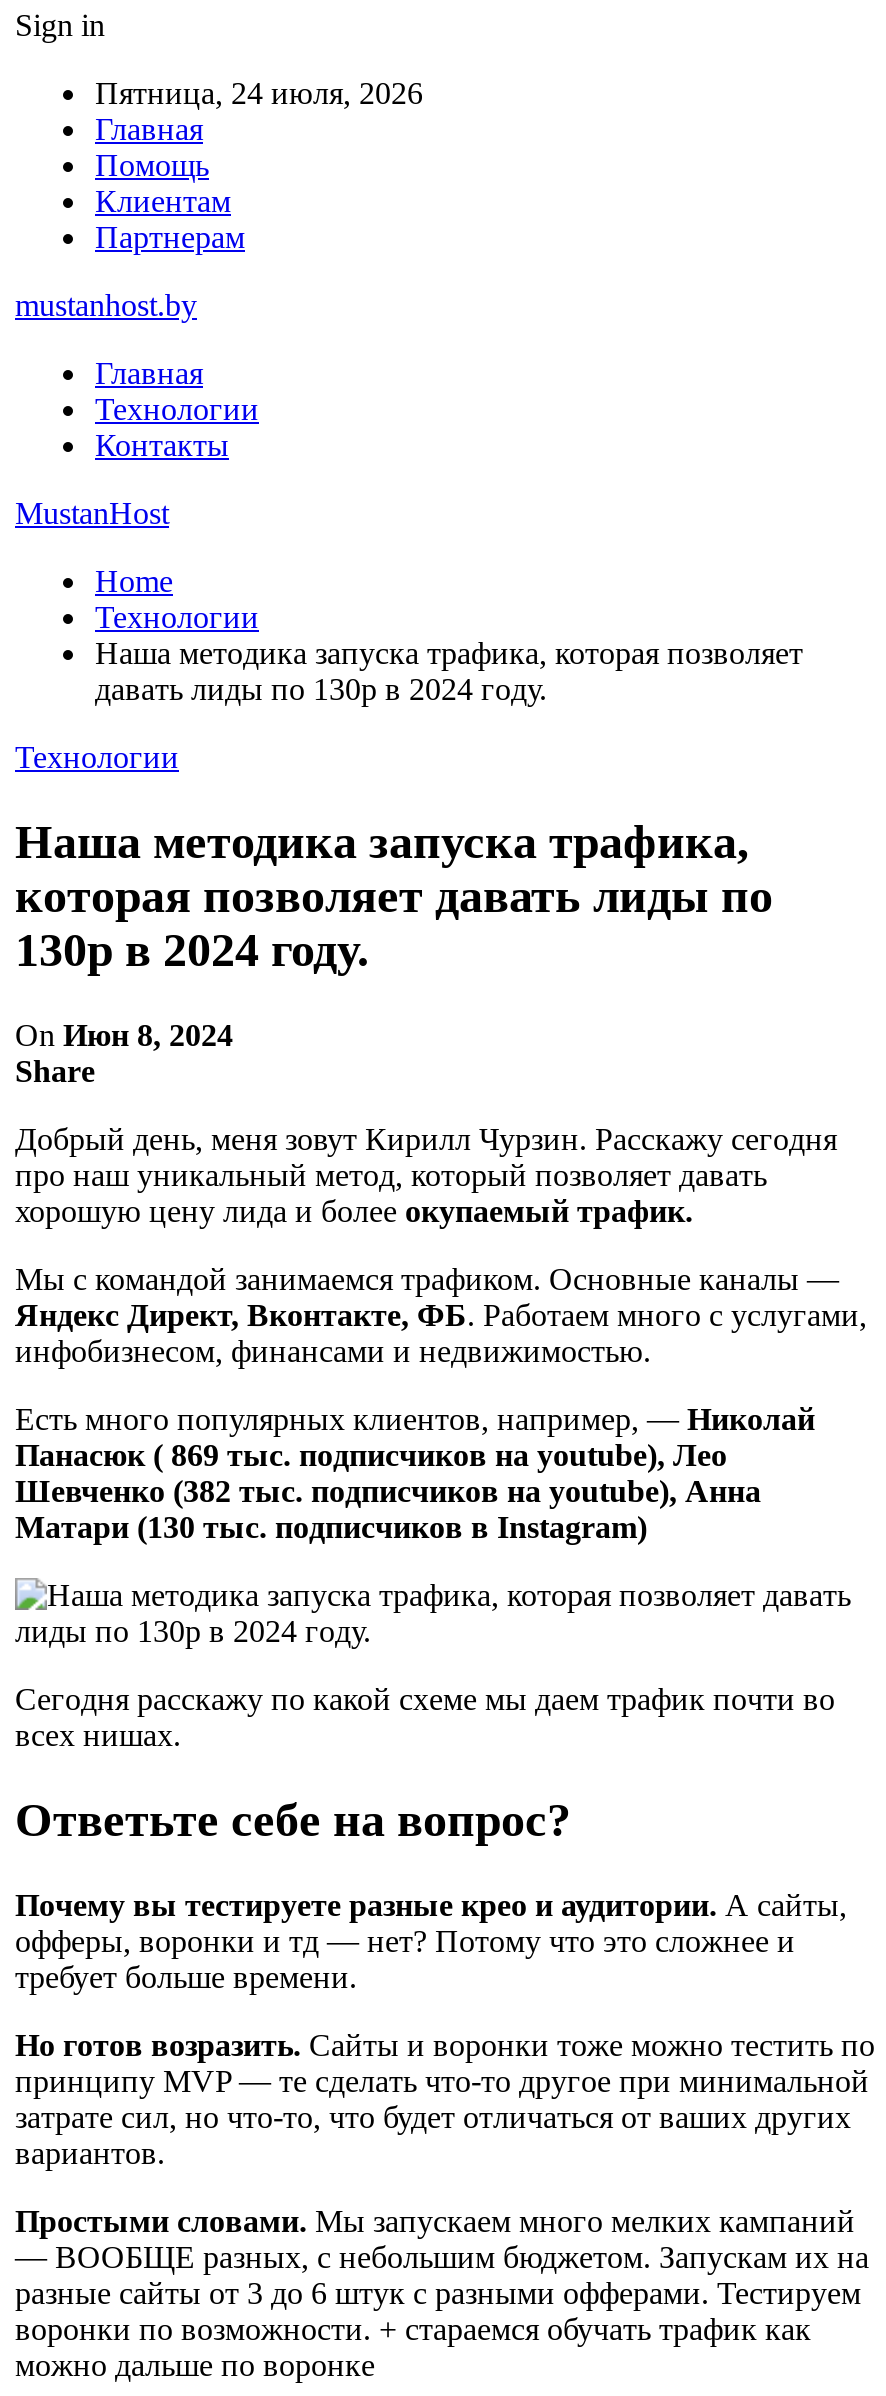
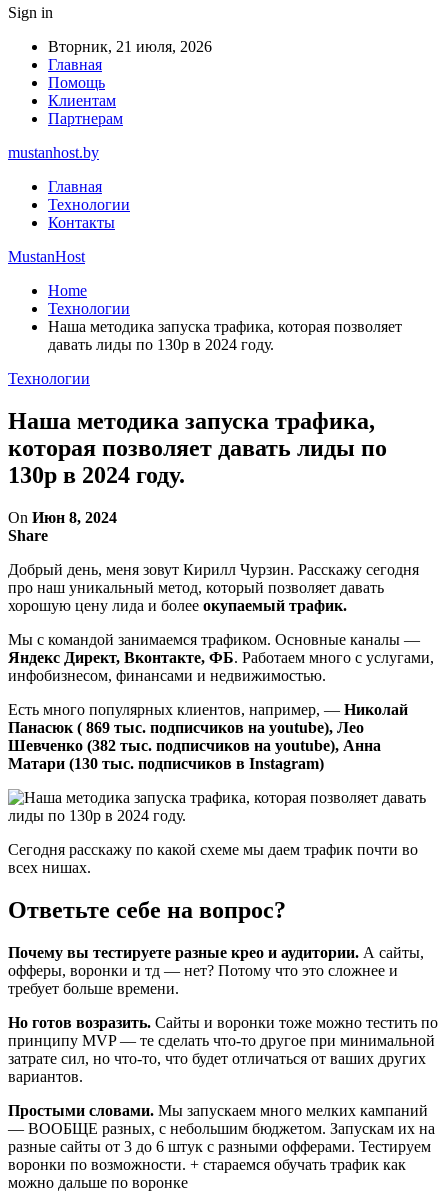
- Пятница, 24 июля, 2026
+ Вторник, 21 июля, 2026
